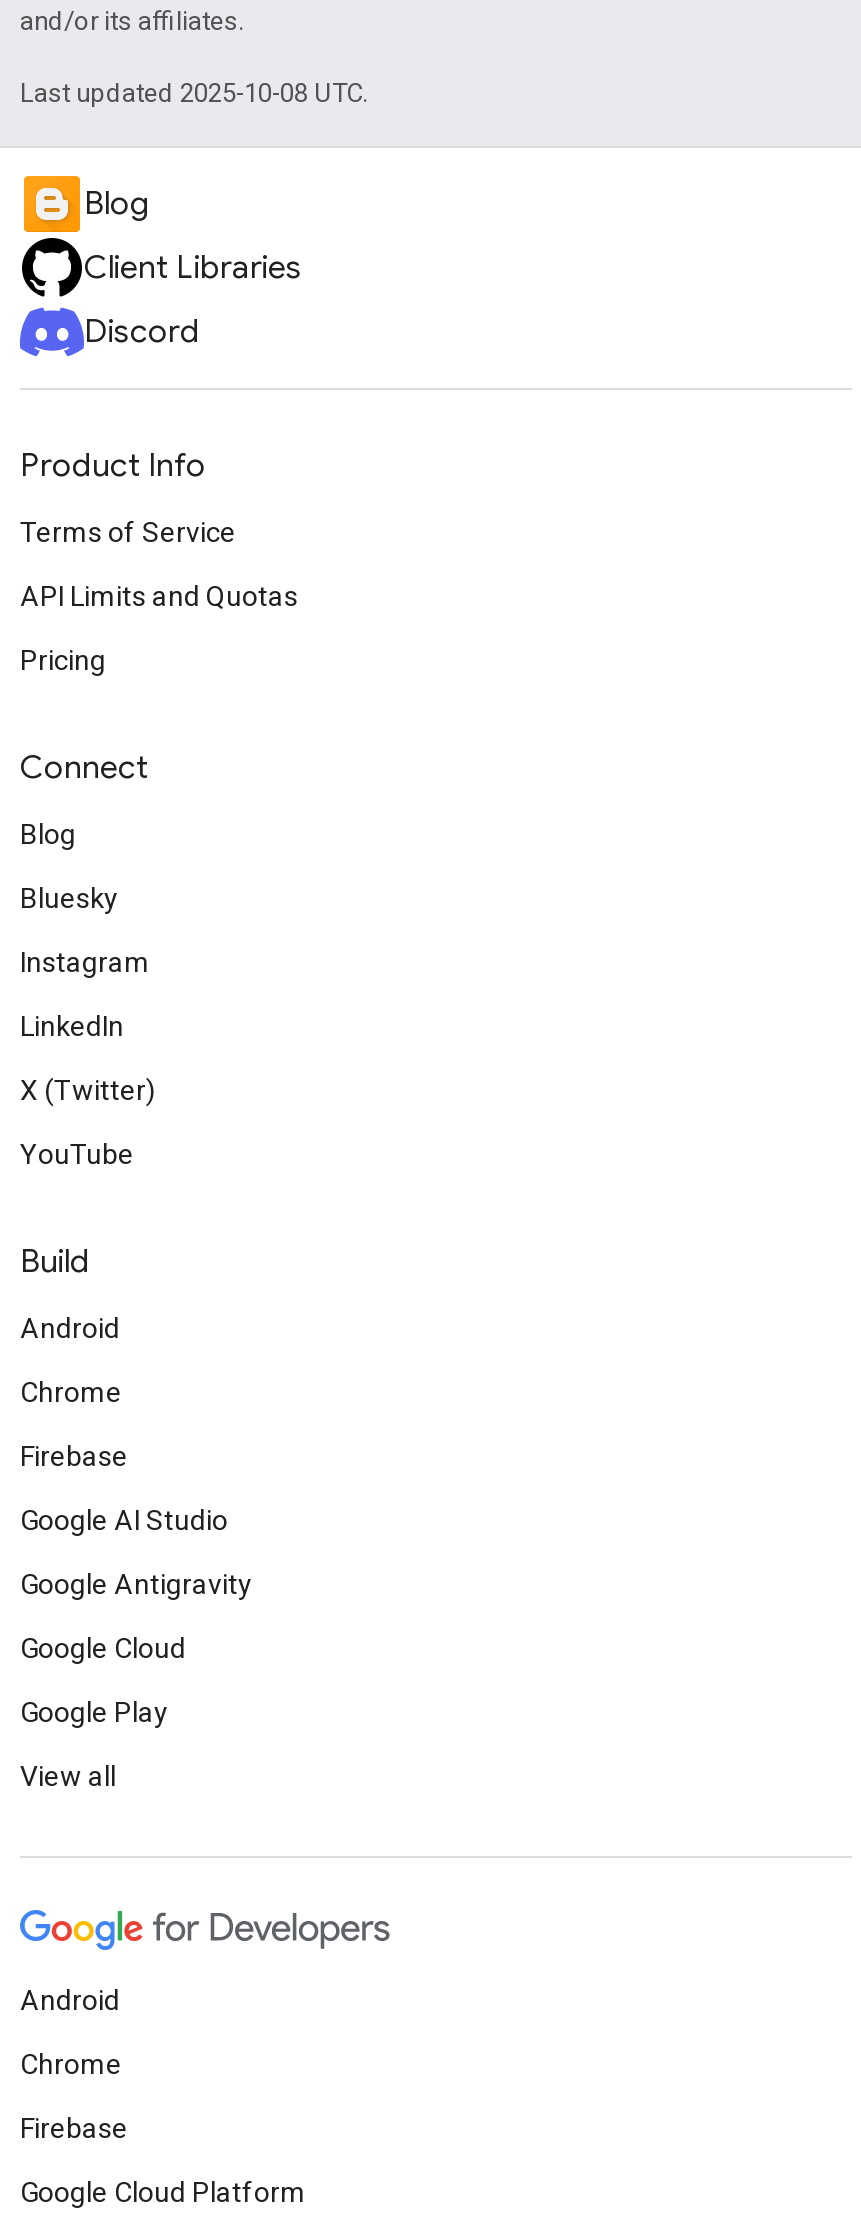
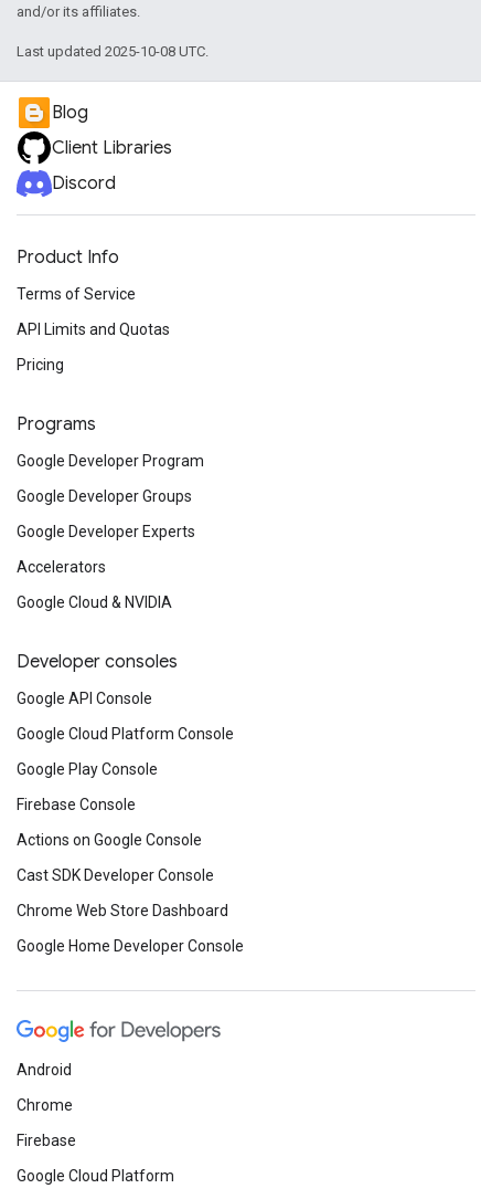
- Connect
- Blog
- Bluesky
- Instagram
- LinkedIn
- X (Twitter)
- YouTube
- Build
- Android
- Chrome
- Firebase
- Google AI Studio
- Google Antigravity
- Google Cloud
- Google Play
- View all
+ Programs
+ Google Developer Program
+ Google Developer Groups
+ Google Developer Experts
+ Accelerators
+ Google Cloud & NVIDIA
+ Developer consoles
+ Google API Console
+ Google Cloud Platform Console
+ Google Play Console
+ Firebase Console
+ Actions on Google Console
+ Cast SDK Developer Console
+ Chrome Web Store Dashboard
+ Google Home Developer Console
